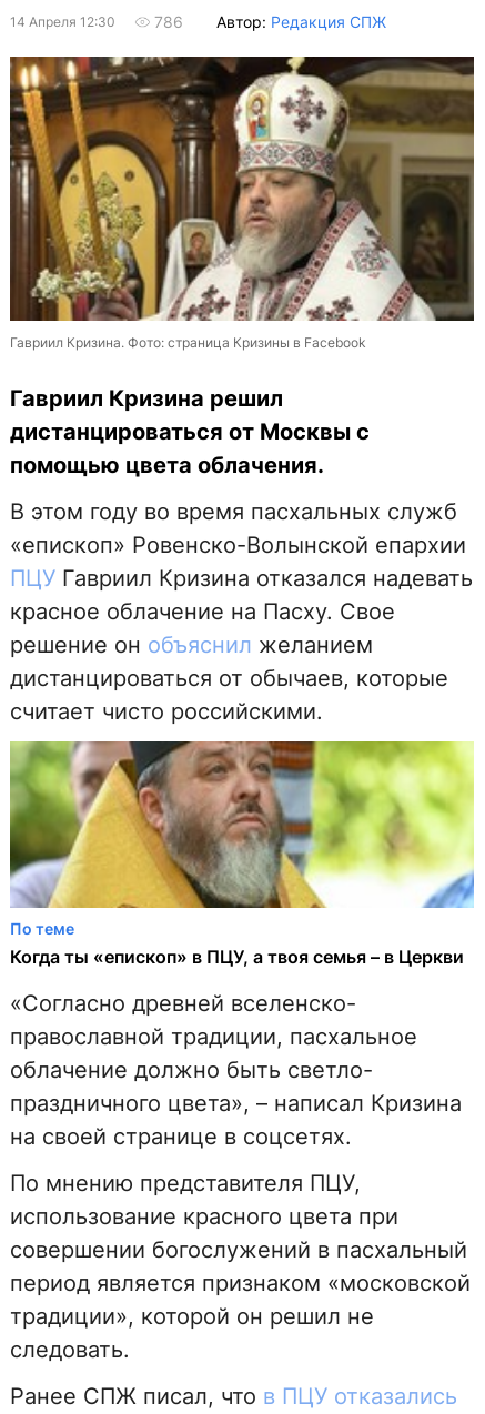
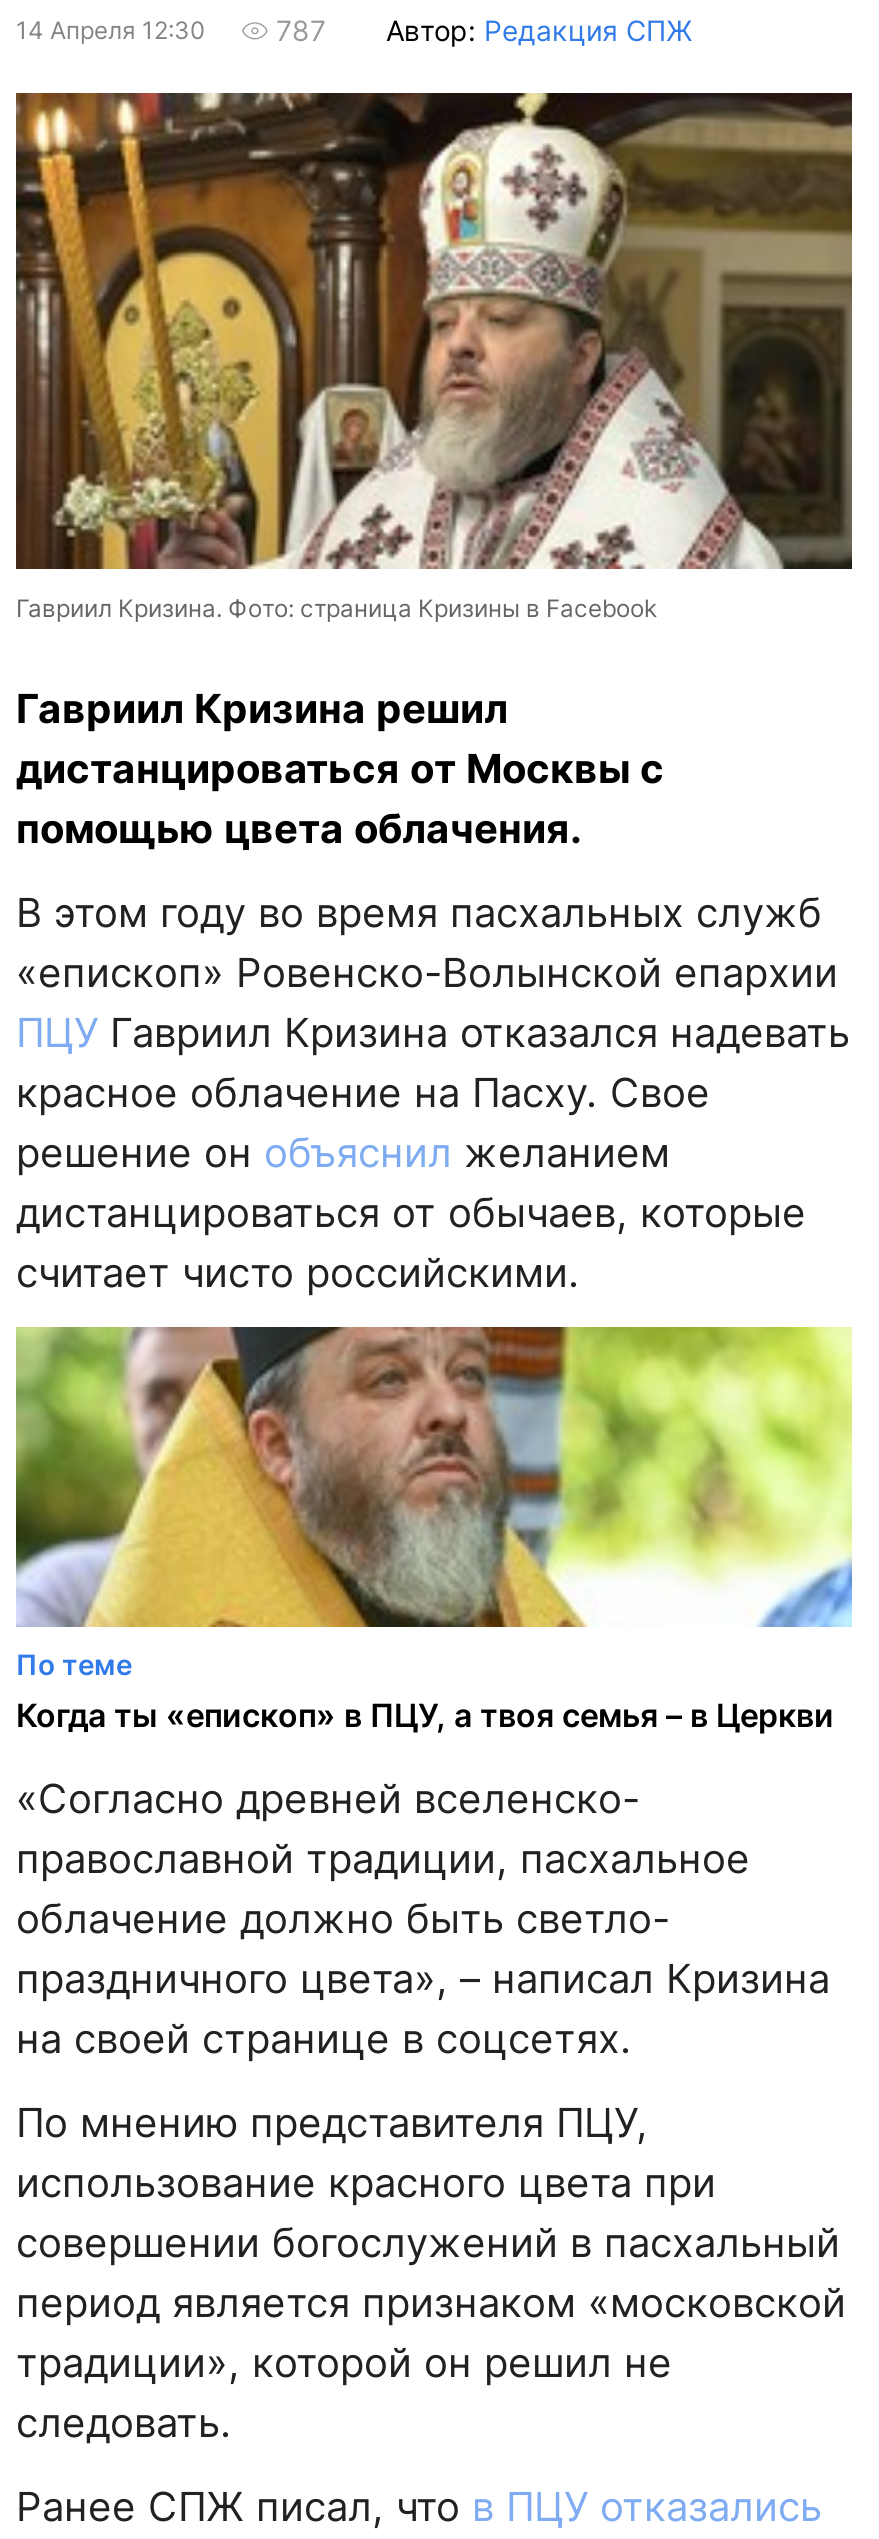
- 786 Автор: Редакция СПЖ
+ 787 Автор: Редакция СПЖ
